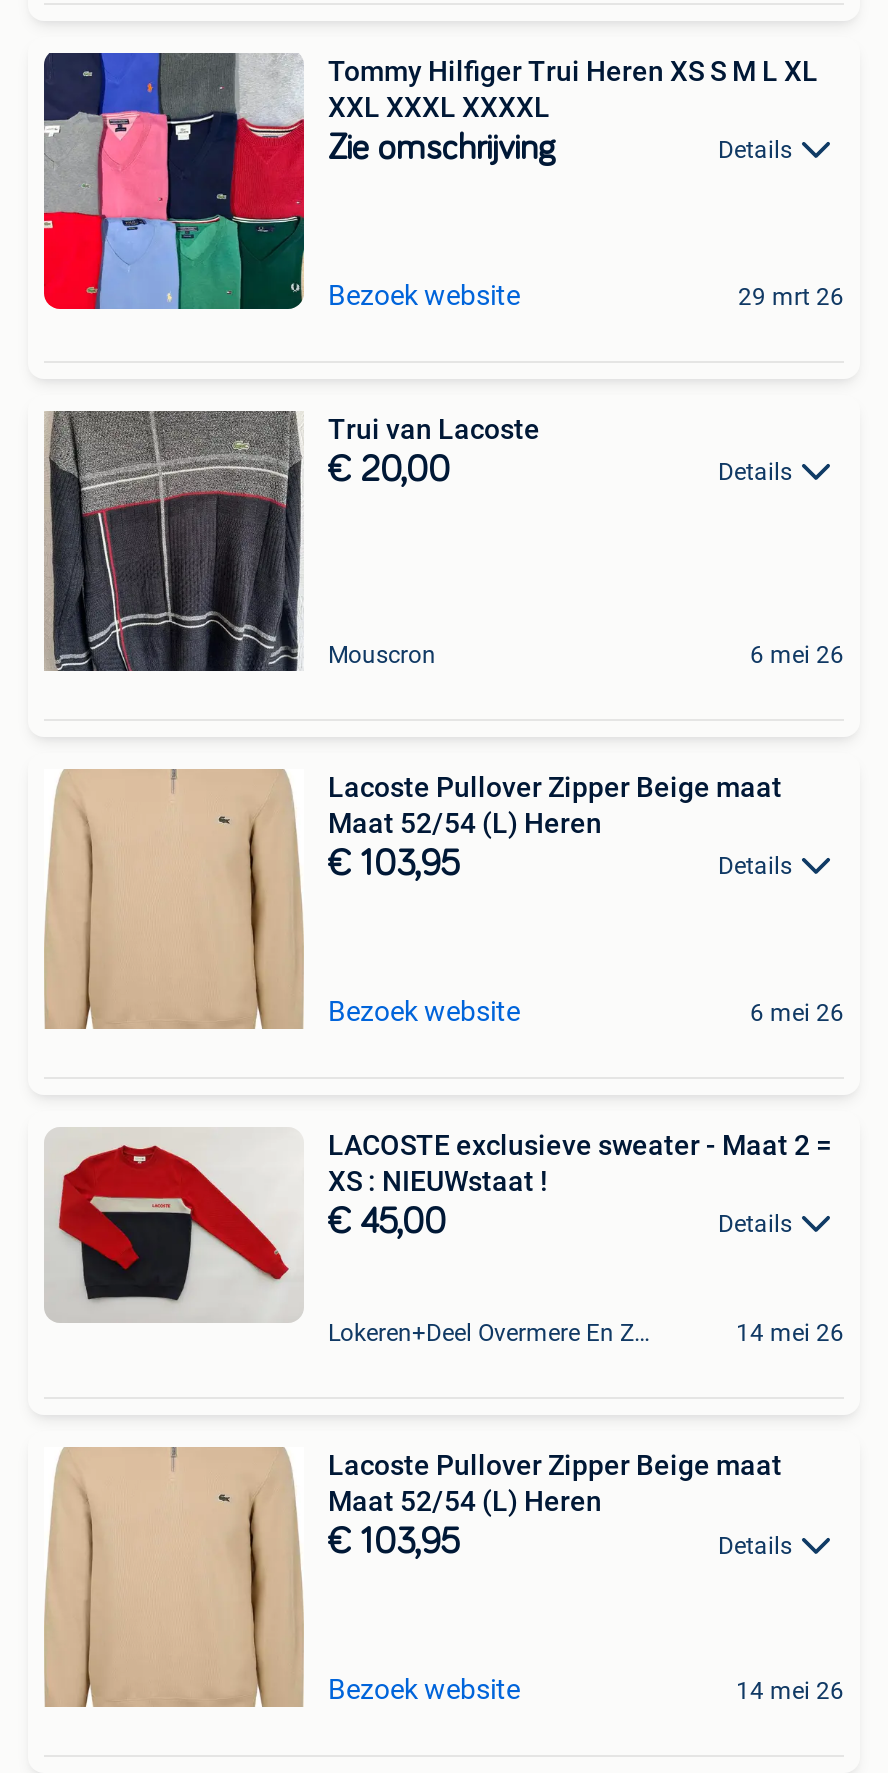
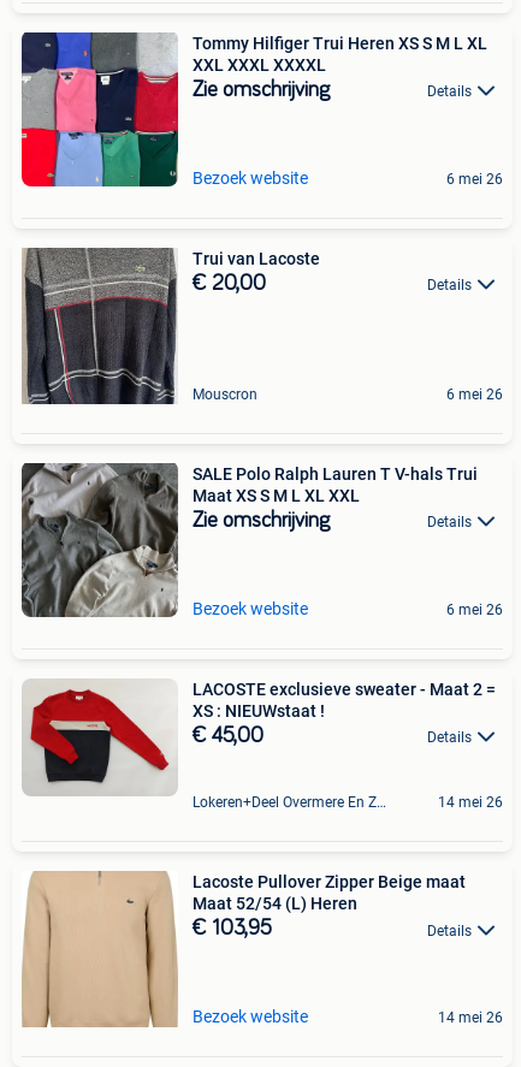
- 29 mrt 26
+ 6 mei 26

- [image]
- Lacoste Pullover Zipper Beige maat
- Maat 52/54 (L) Heren
- € 103,95
+ [image]
+ SALE Polo Ralph Lauren T V-hals Trui
+ Maat XS S M L XL XXL
+ Zie omschrijving
